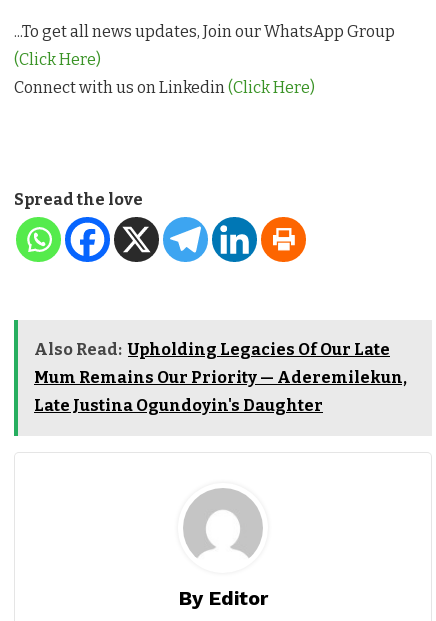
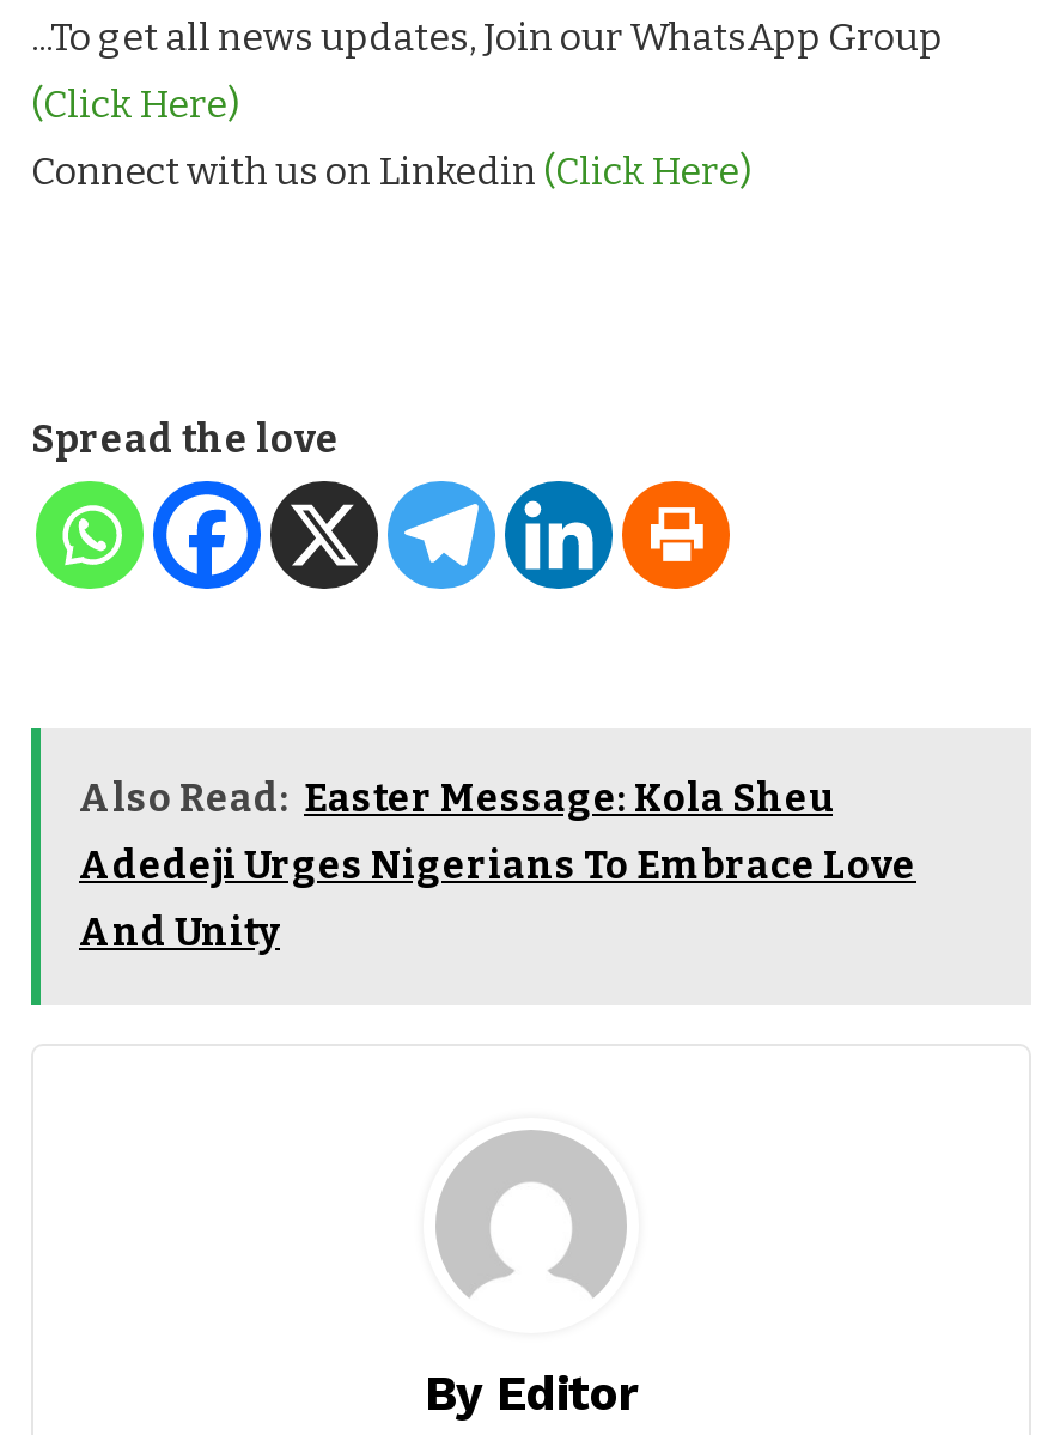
- Also Read: Upholding Legacies Of Our Late
+ Also Read: Easter Message: Kola Sheu

- Mum Remains Our Priority — Aderemilekun,
+ Adedeji Urges Nigerians To Embrace Love

- Late Justina Ogundoyin's Daughter
+ And Unity
